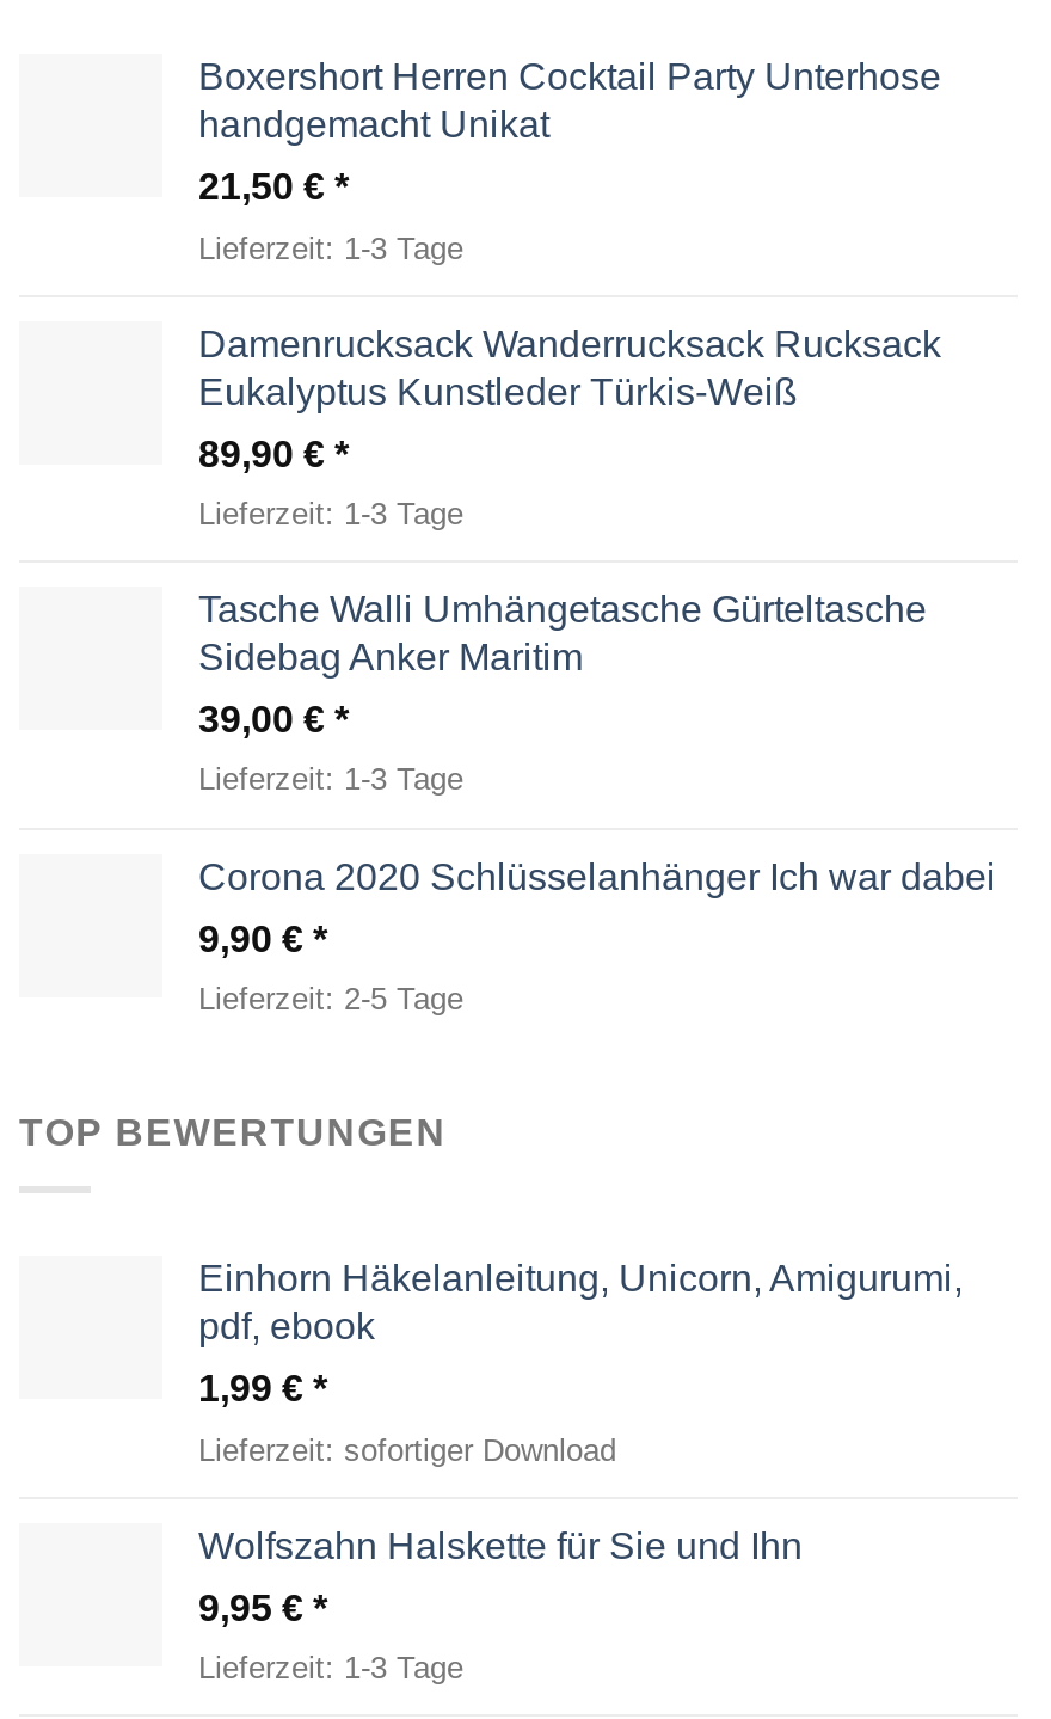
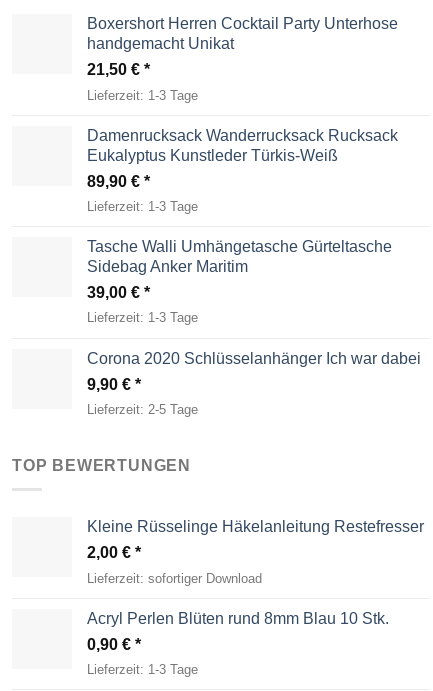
- Einhorn Häkelanleitung, Unicorn, Amigurumi,
- pdf, ebook
+ Kleine Rüsselinge Häkelanleitung Restefresser

- 1,99 €
+ 2,00 €

- Wolfszahn Halskette für Sie und Ihn
+ Acryl Perlen Blüten rund 8mm Blau 10 Stk.

- 9,95 €
+ 0,90 €
